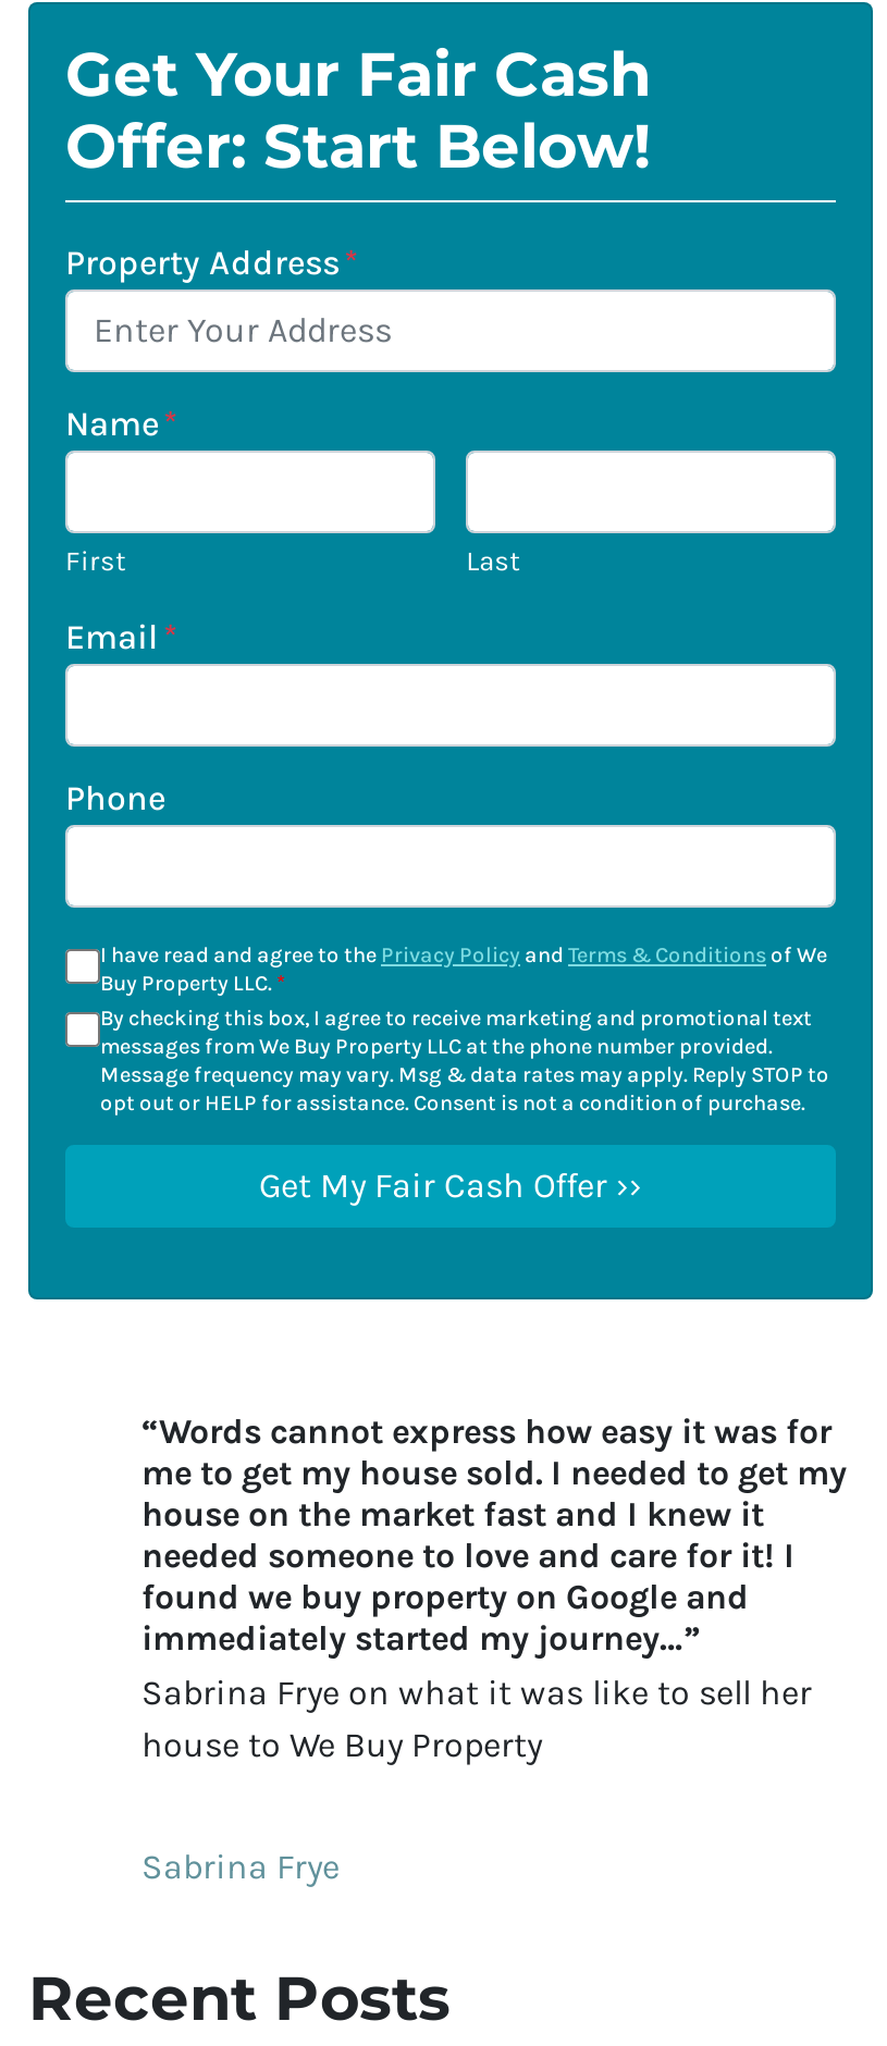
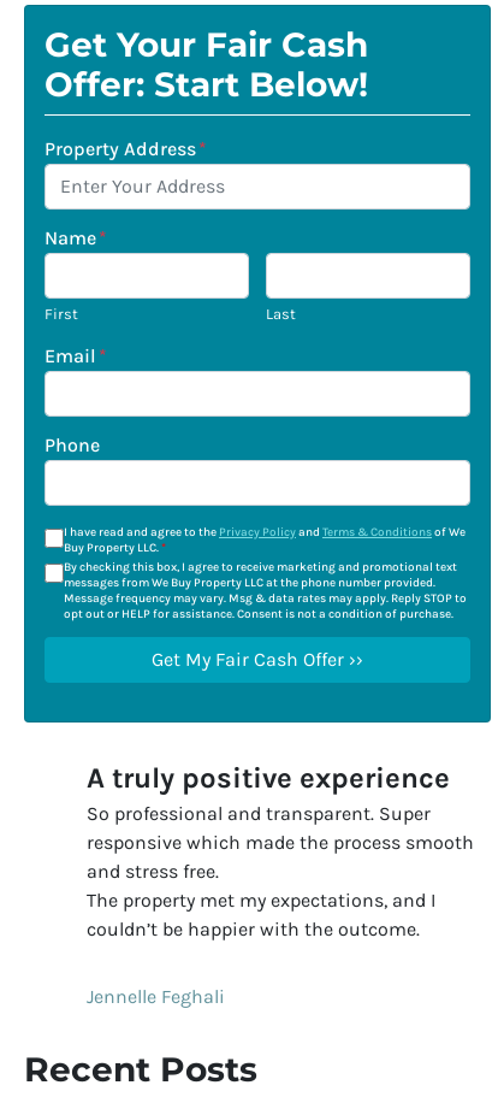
- “Words cannot express how easy it was for
- me to get my house sold. I needed to get my
- house on the market fast and I knew it
- needed someone to love and care for it! I
- found we buy property on Google and
- immediately started my journey…”
- Sabrina Frye on what it was like to sell her
- house to We Buy Property
+ A truly positive experience
+ So professional and transparent. Super
+ responsive which made the process smooth
+ and stress free.
+ The property met my expectations, and I
+ couldn’t be happier with the outcome.

- Sabrina Frye
+ Jennelle Feghali
